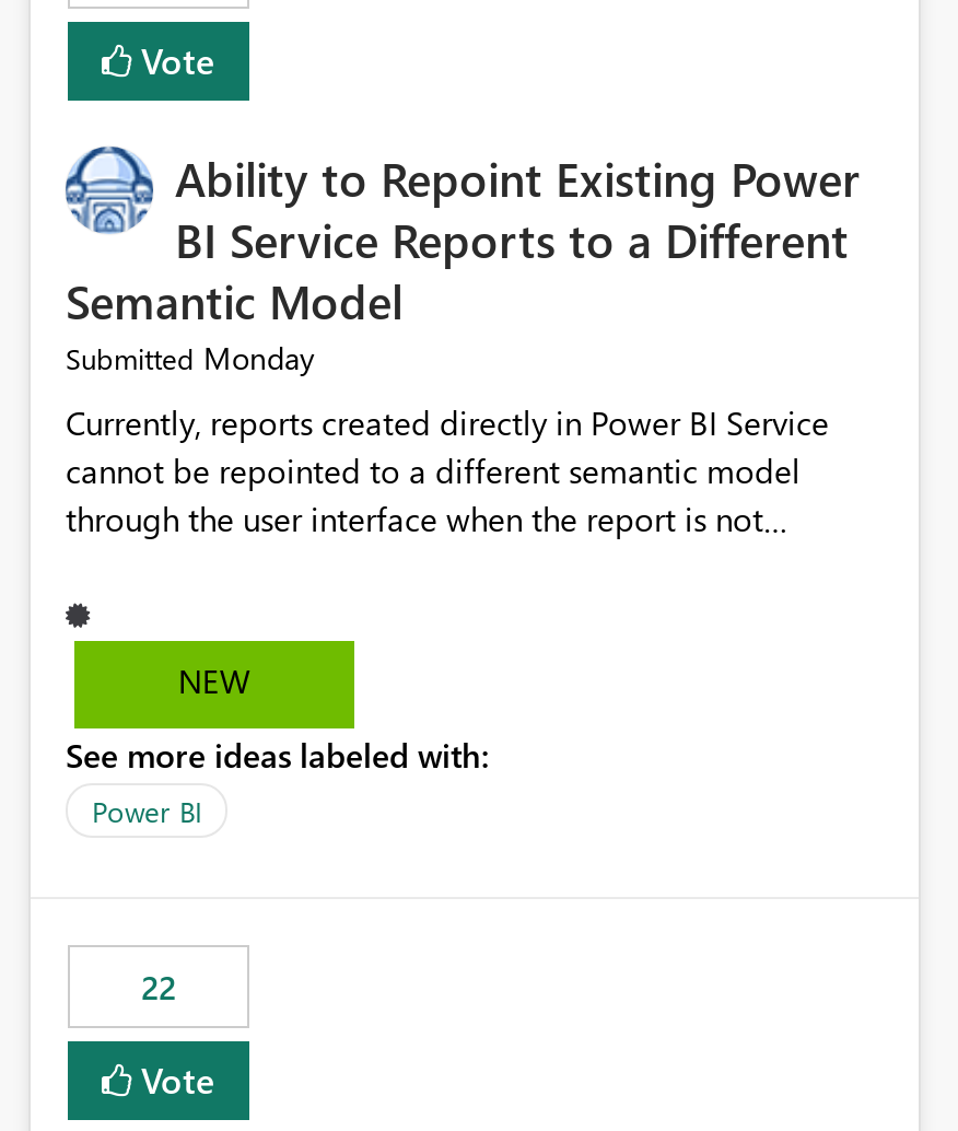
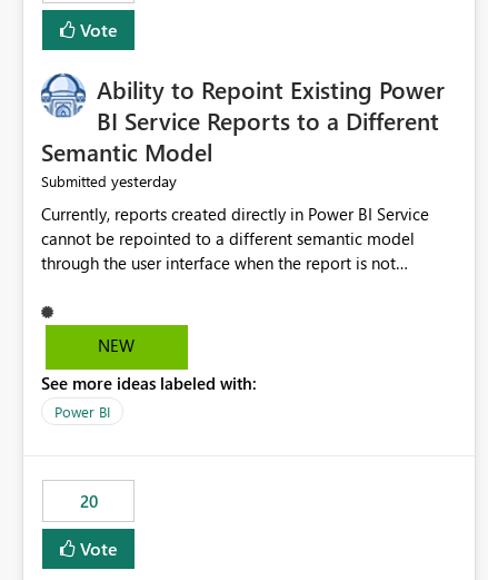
- Submitted Monday
+ Submitted yesterday

- 22
+ 20
